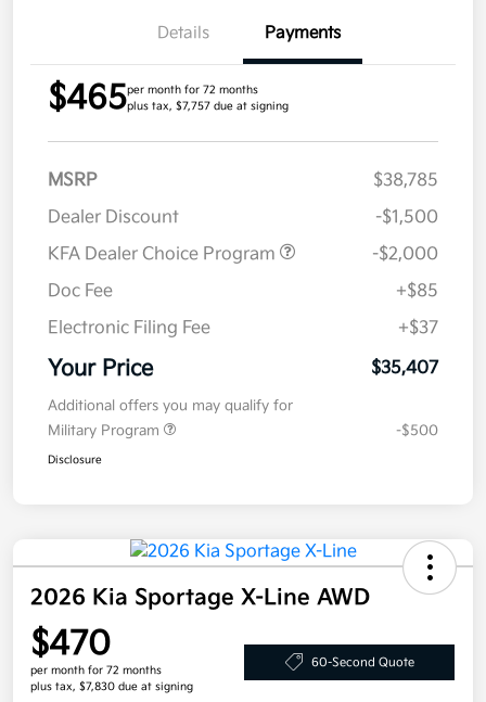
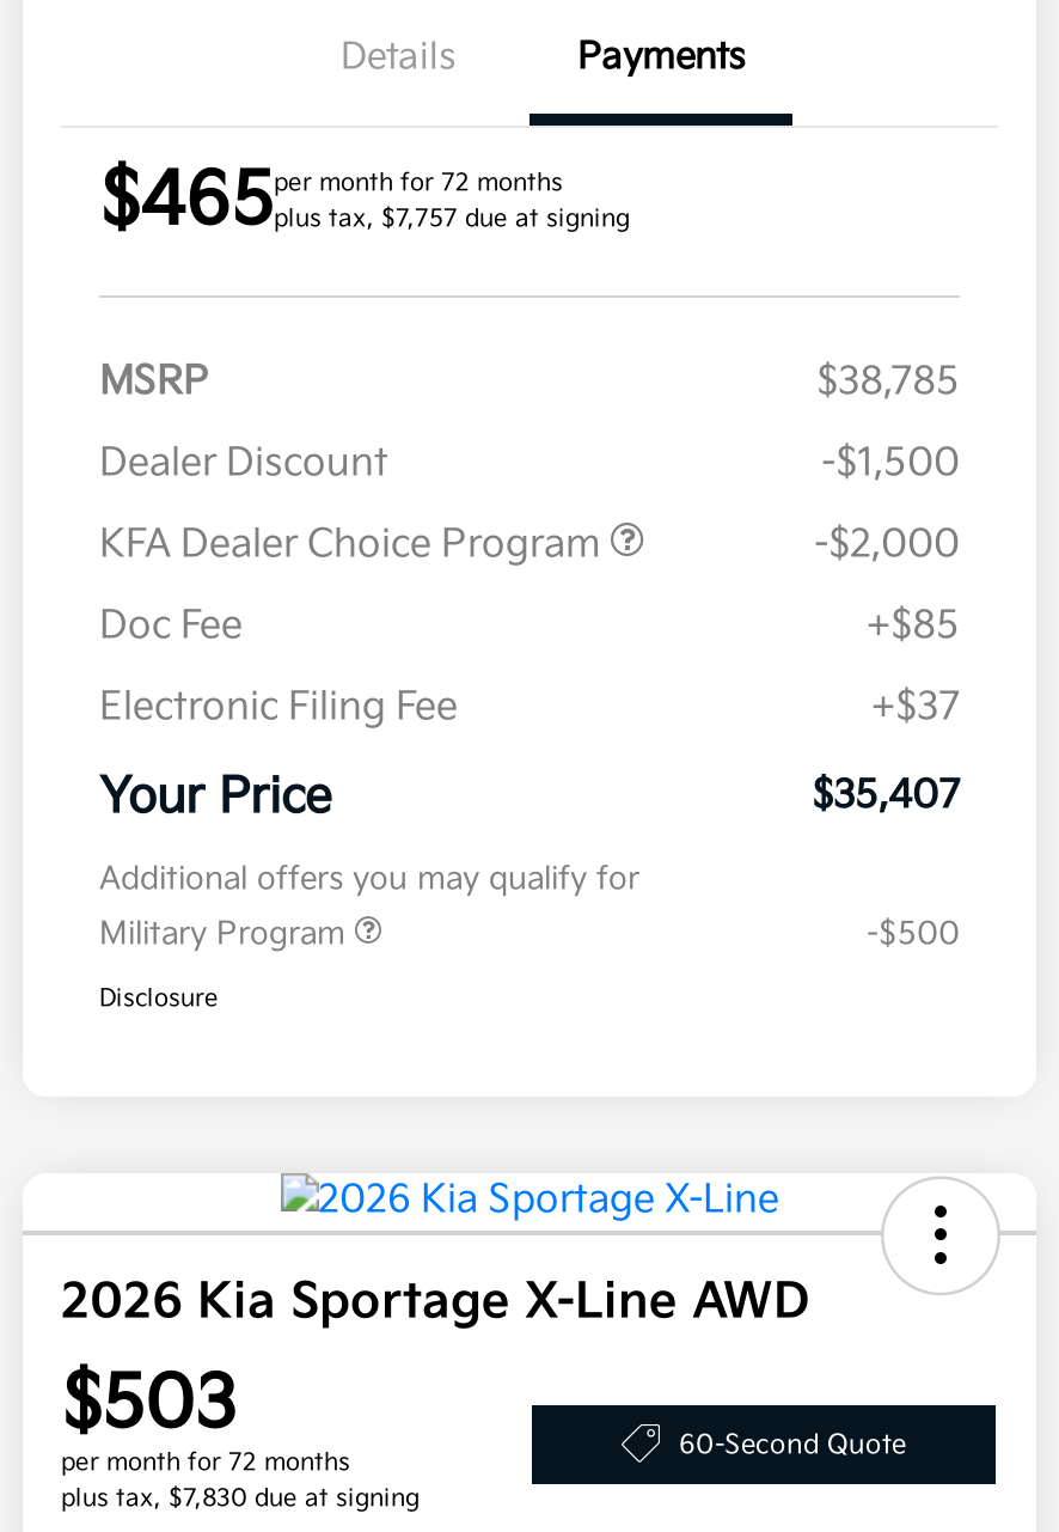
- $470
+ $503
